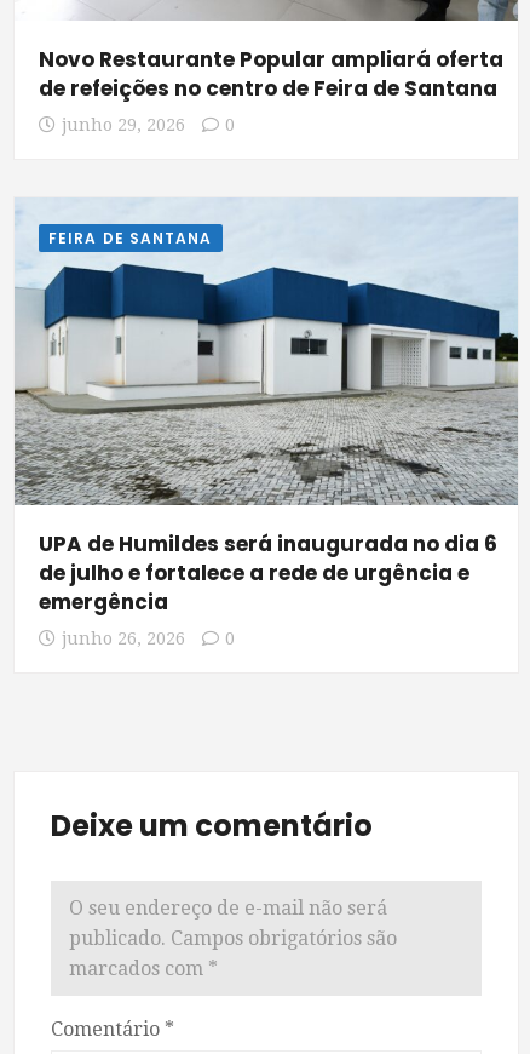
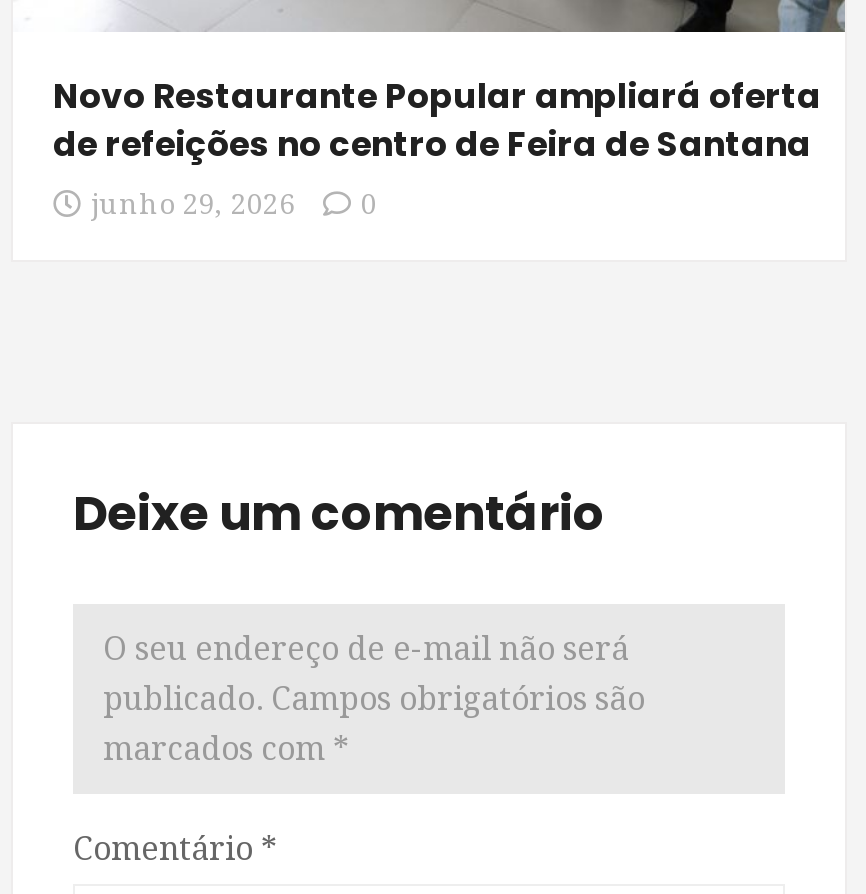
- [image]
- FEIRA DE SANTANA

- UPA de Humildes será inaugurada no dia 6
- de julho e fortalece a rede de urgência e
- emergência
- junho 26, 2026
- 0
